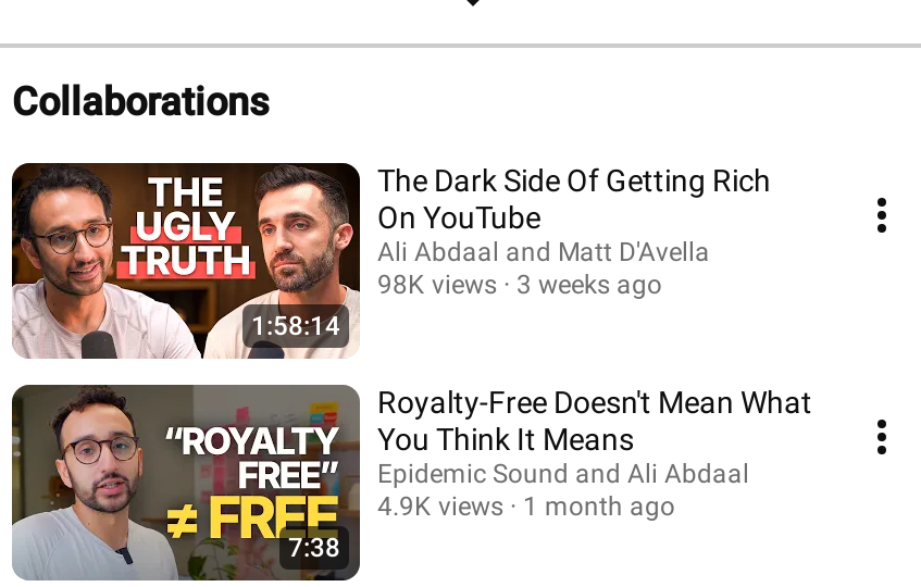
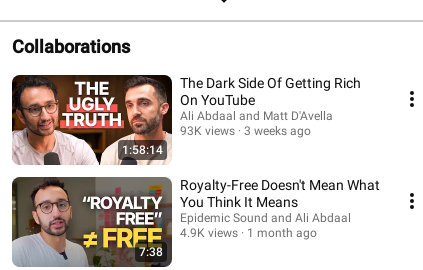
- 98K views 3 weeks ago
+ 93K views 3 weeks ago
